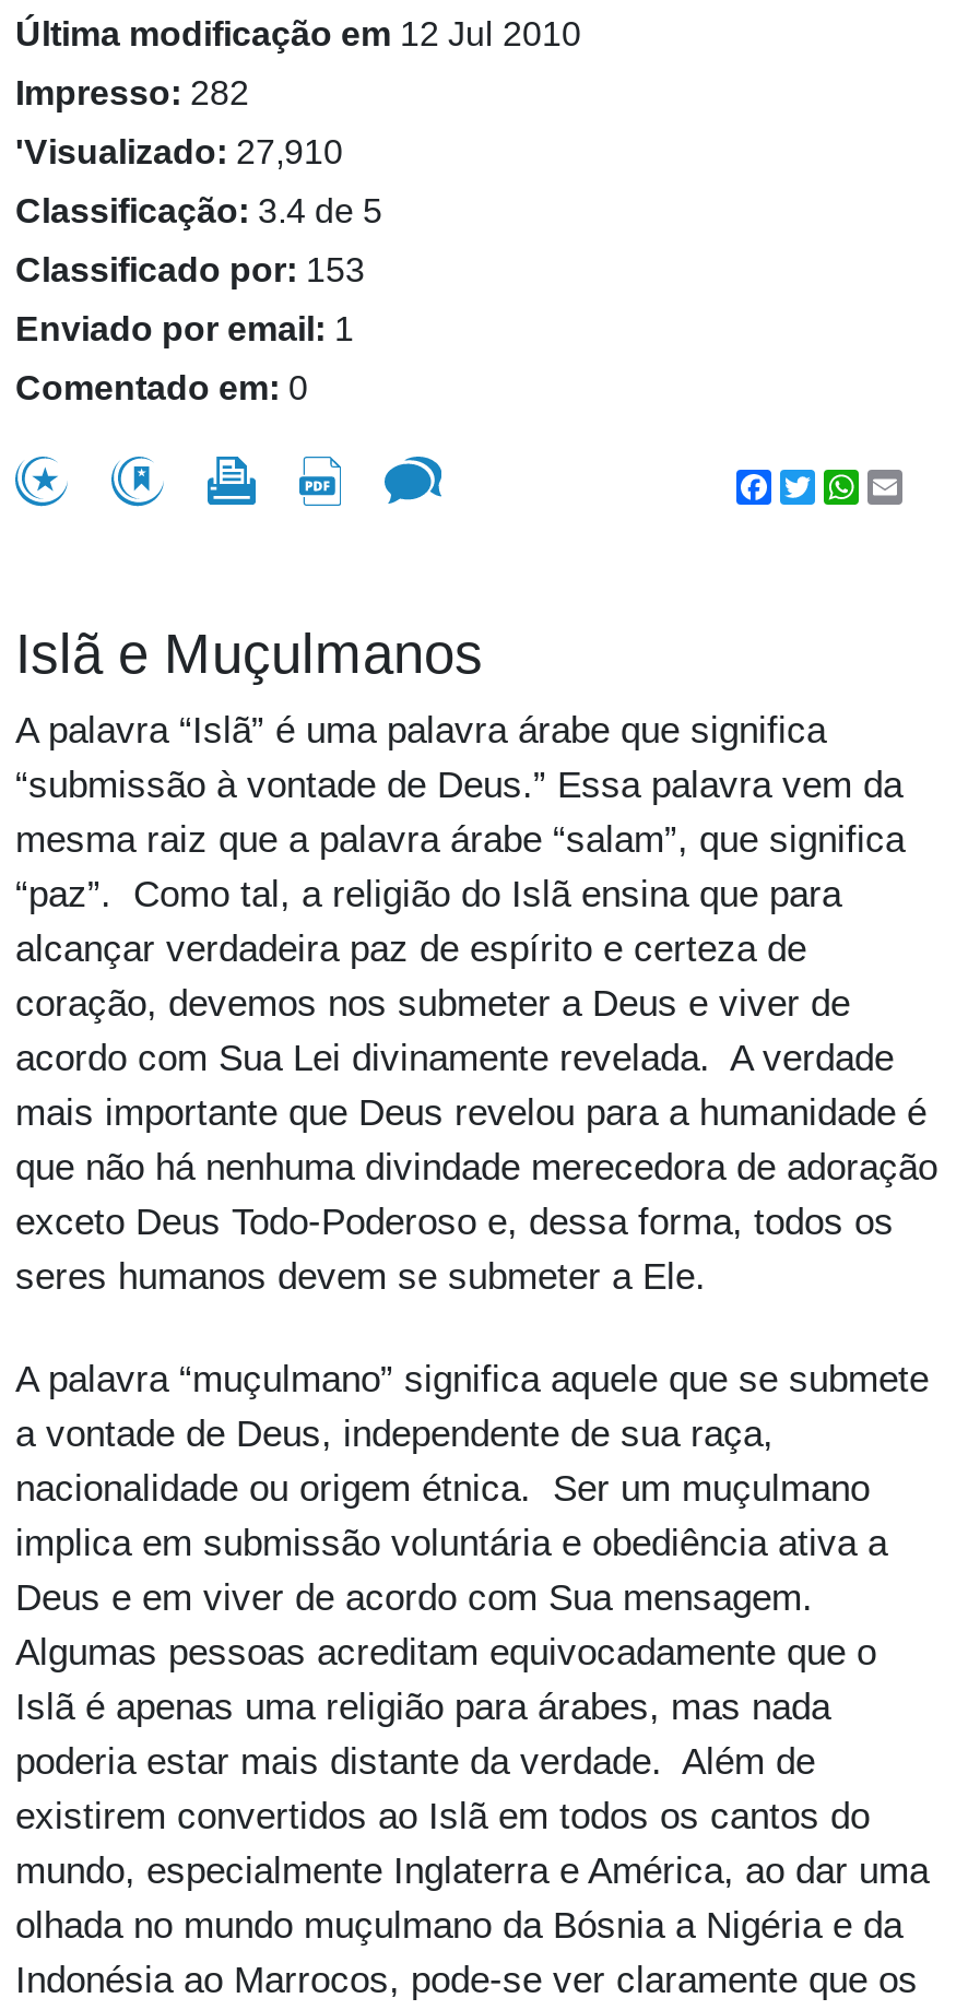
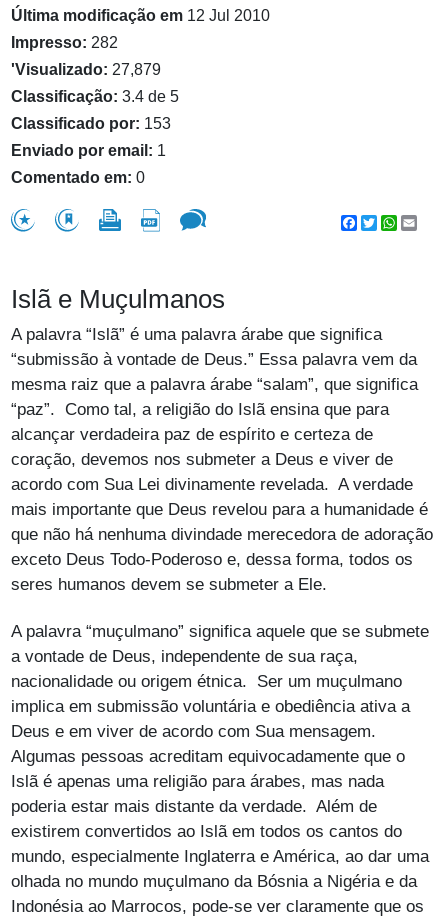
- 'Visualizado: 27,910
+ 'Visualizado: 27,879
